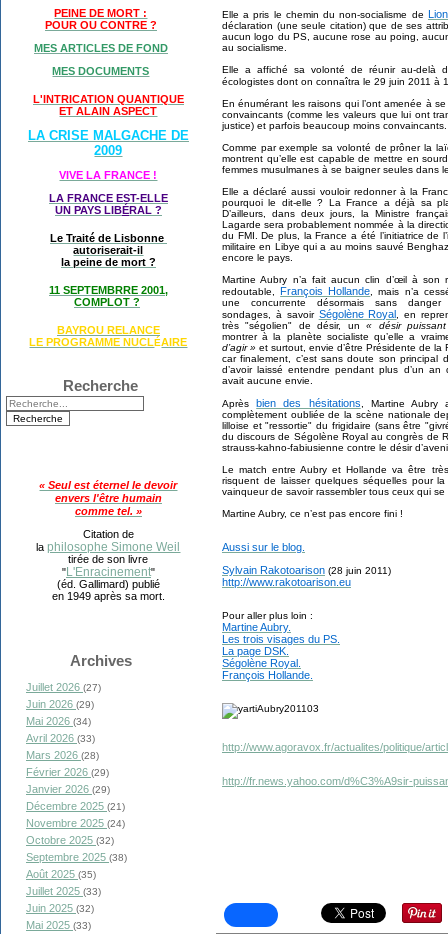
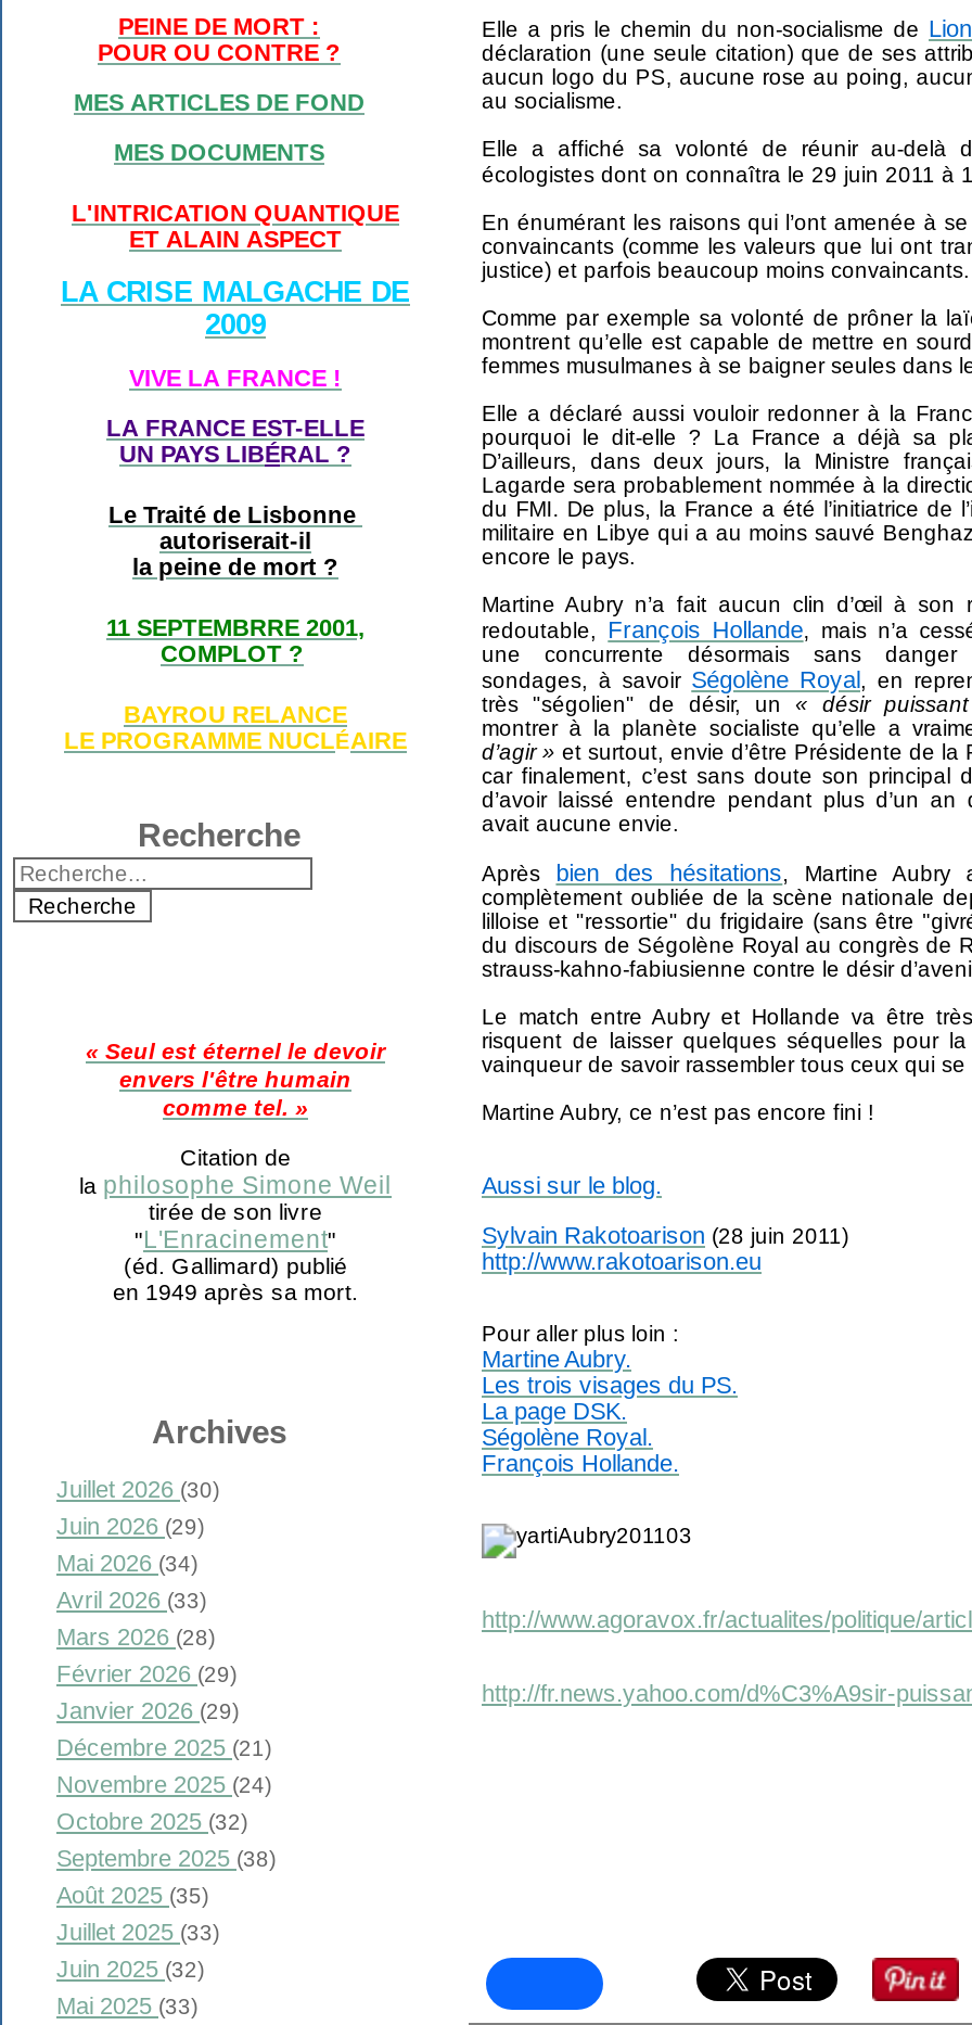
- Juillet 2026 (27)
+ Juillet 2026 (30)
